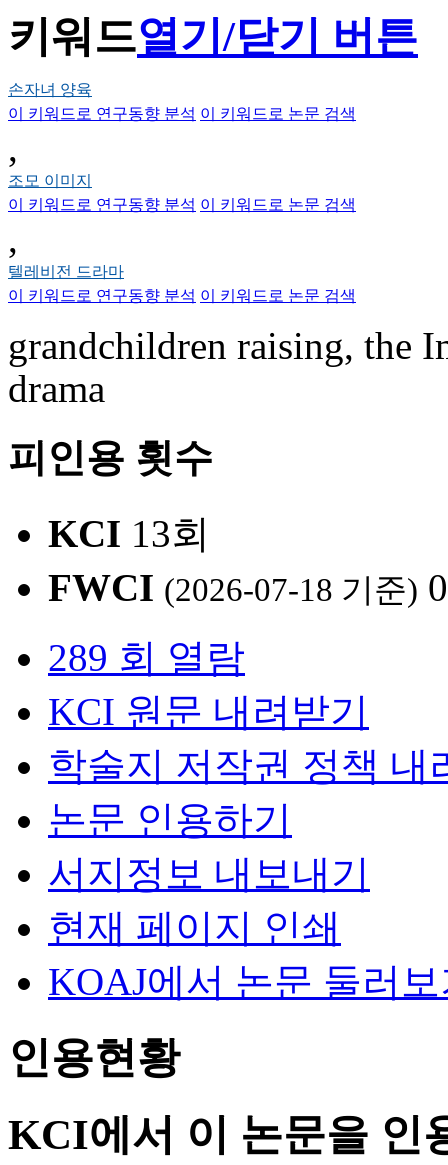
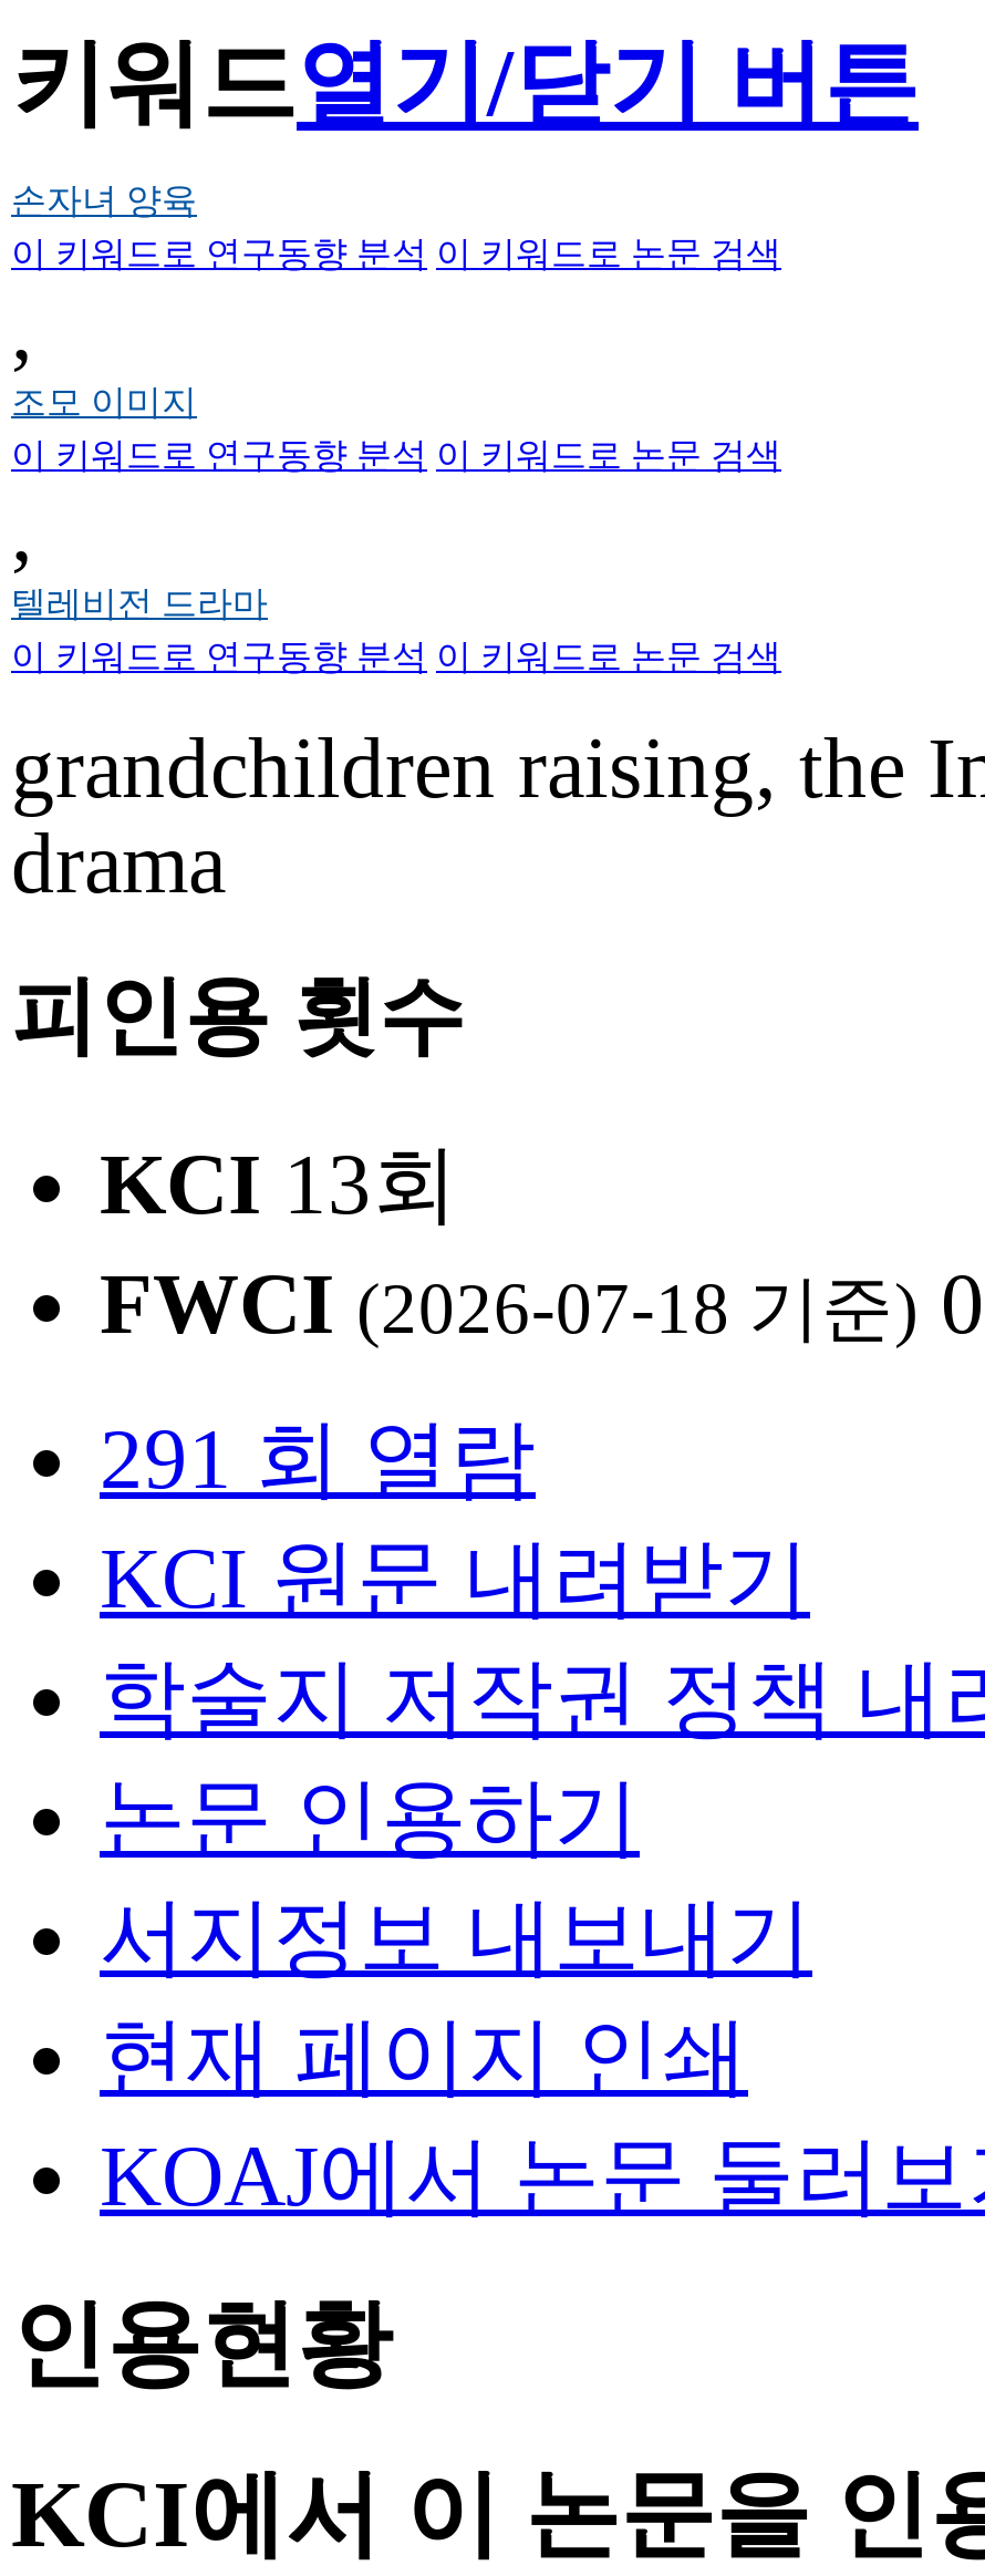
- 289 회 열람
+ 291 회 열람
